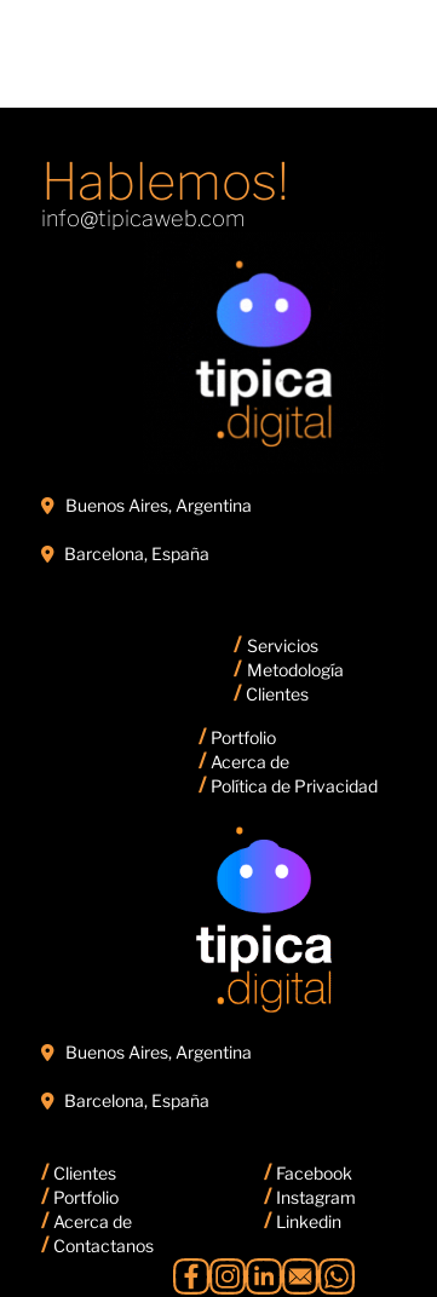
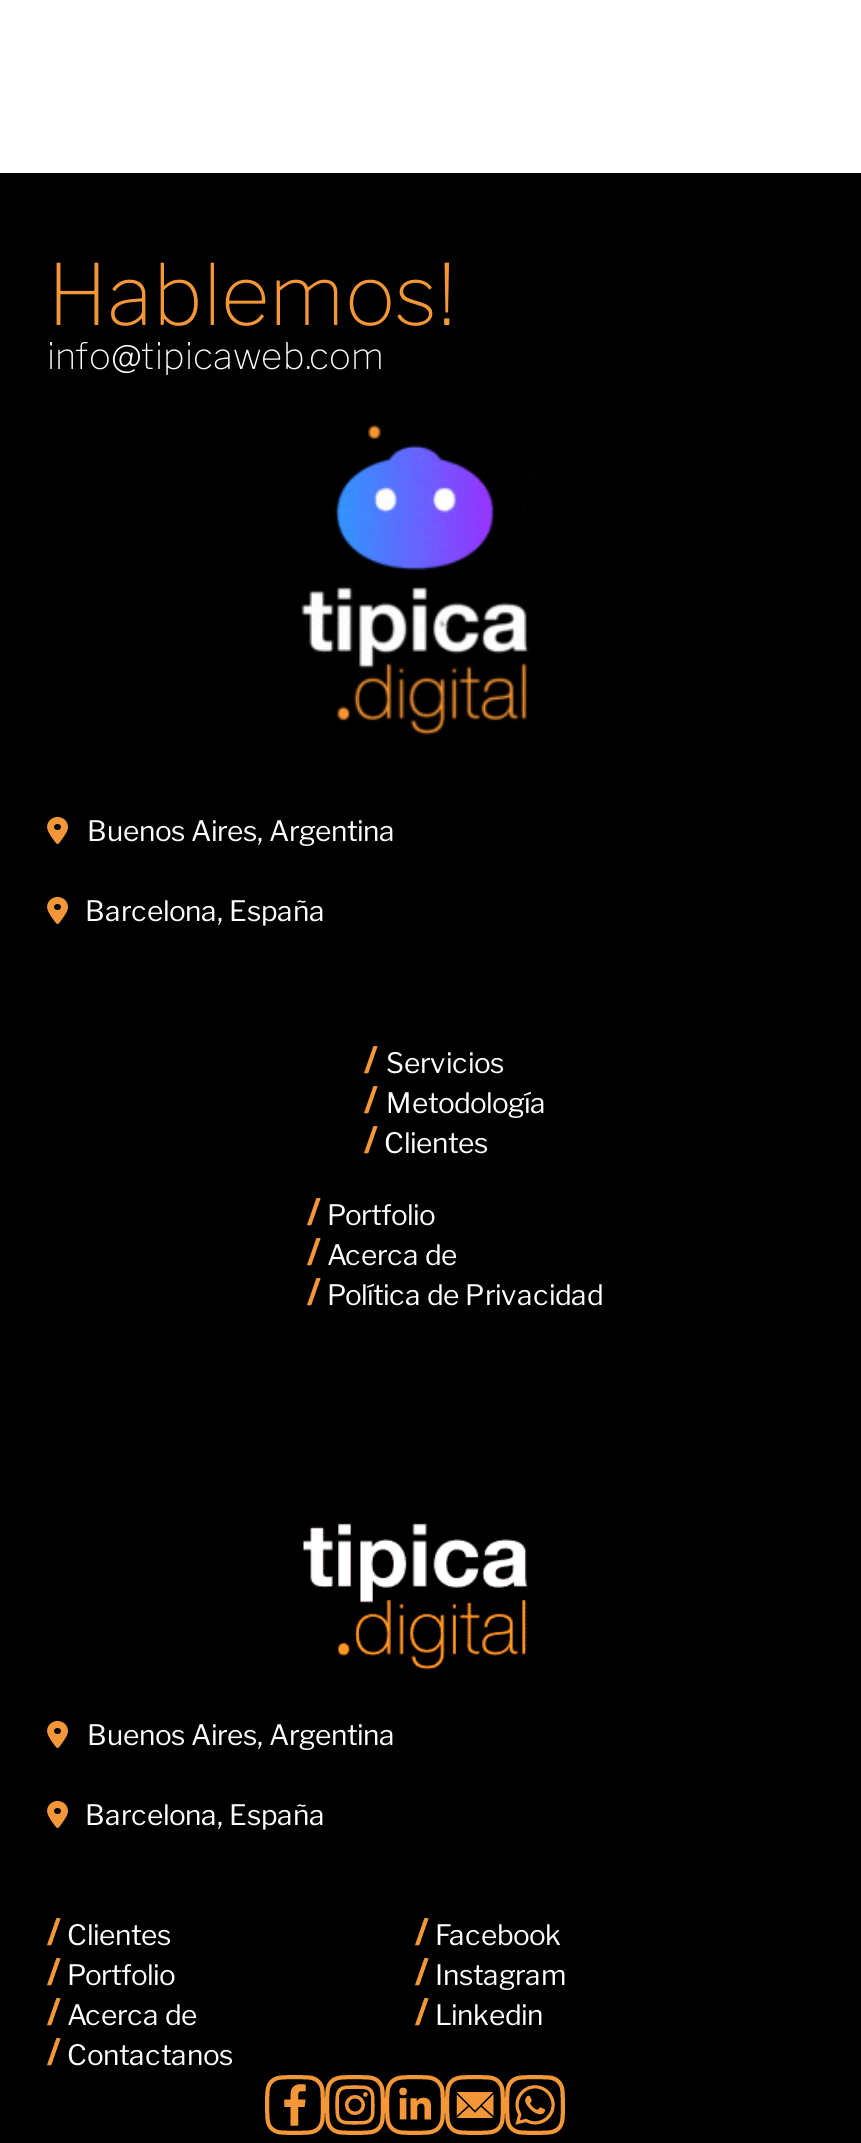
- [image]
